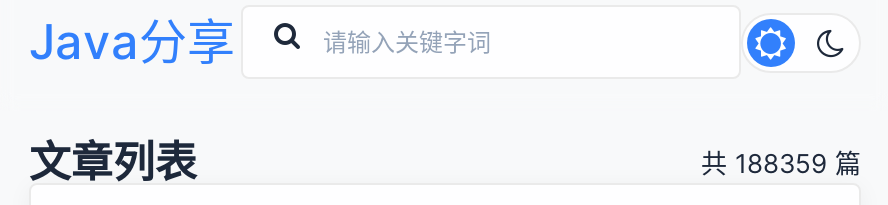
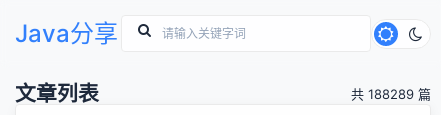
- 共 188359 篇
+ 共 188289 篇
